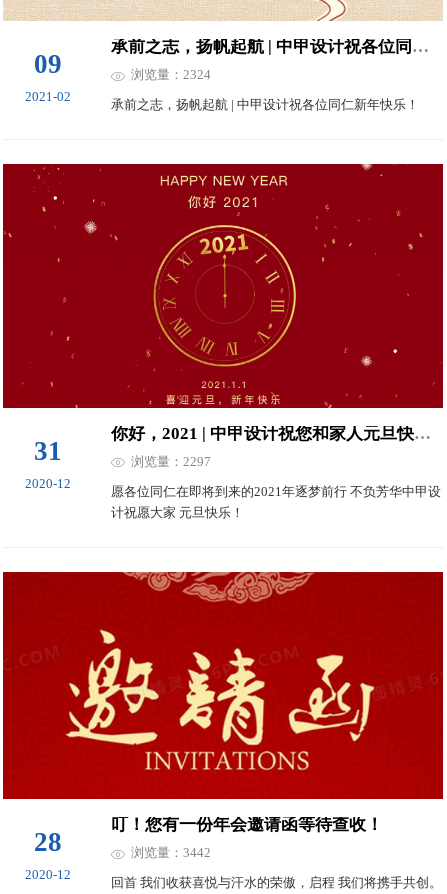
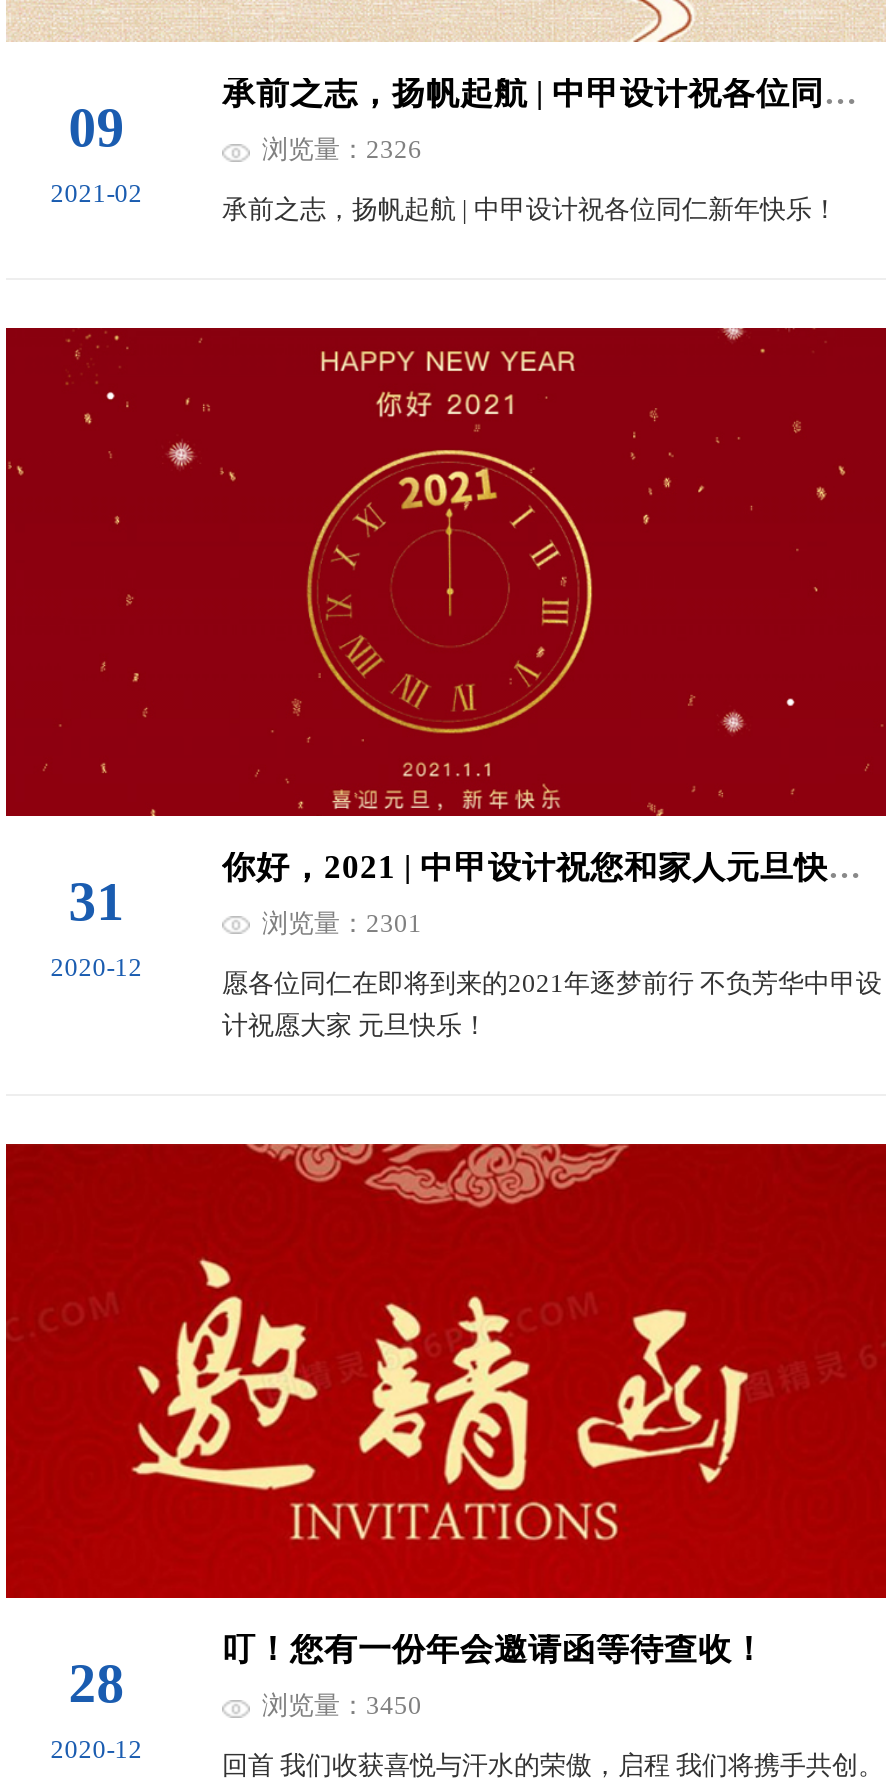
- 浏览量：2324
+ 浏览量：2326

- 浏览量：2297
+ 浏览量：2301

- 浏览量：3442
+ 浏览量：3450
